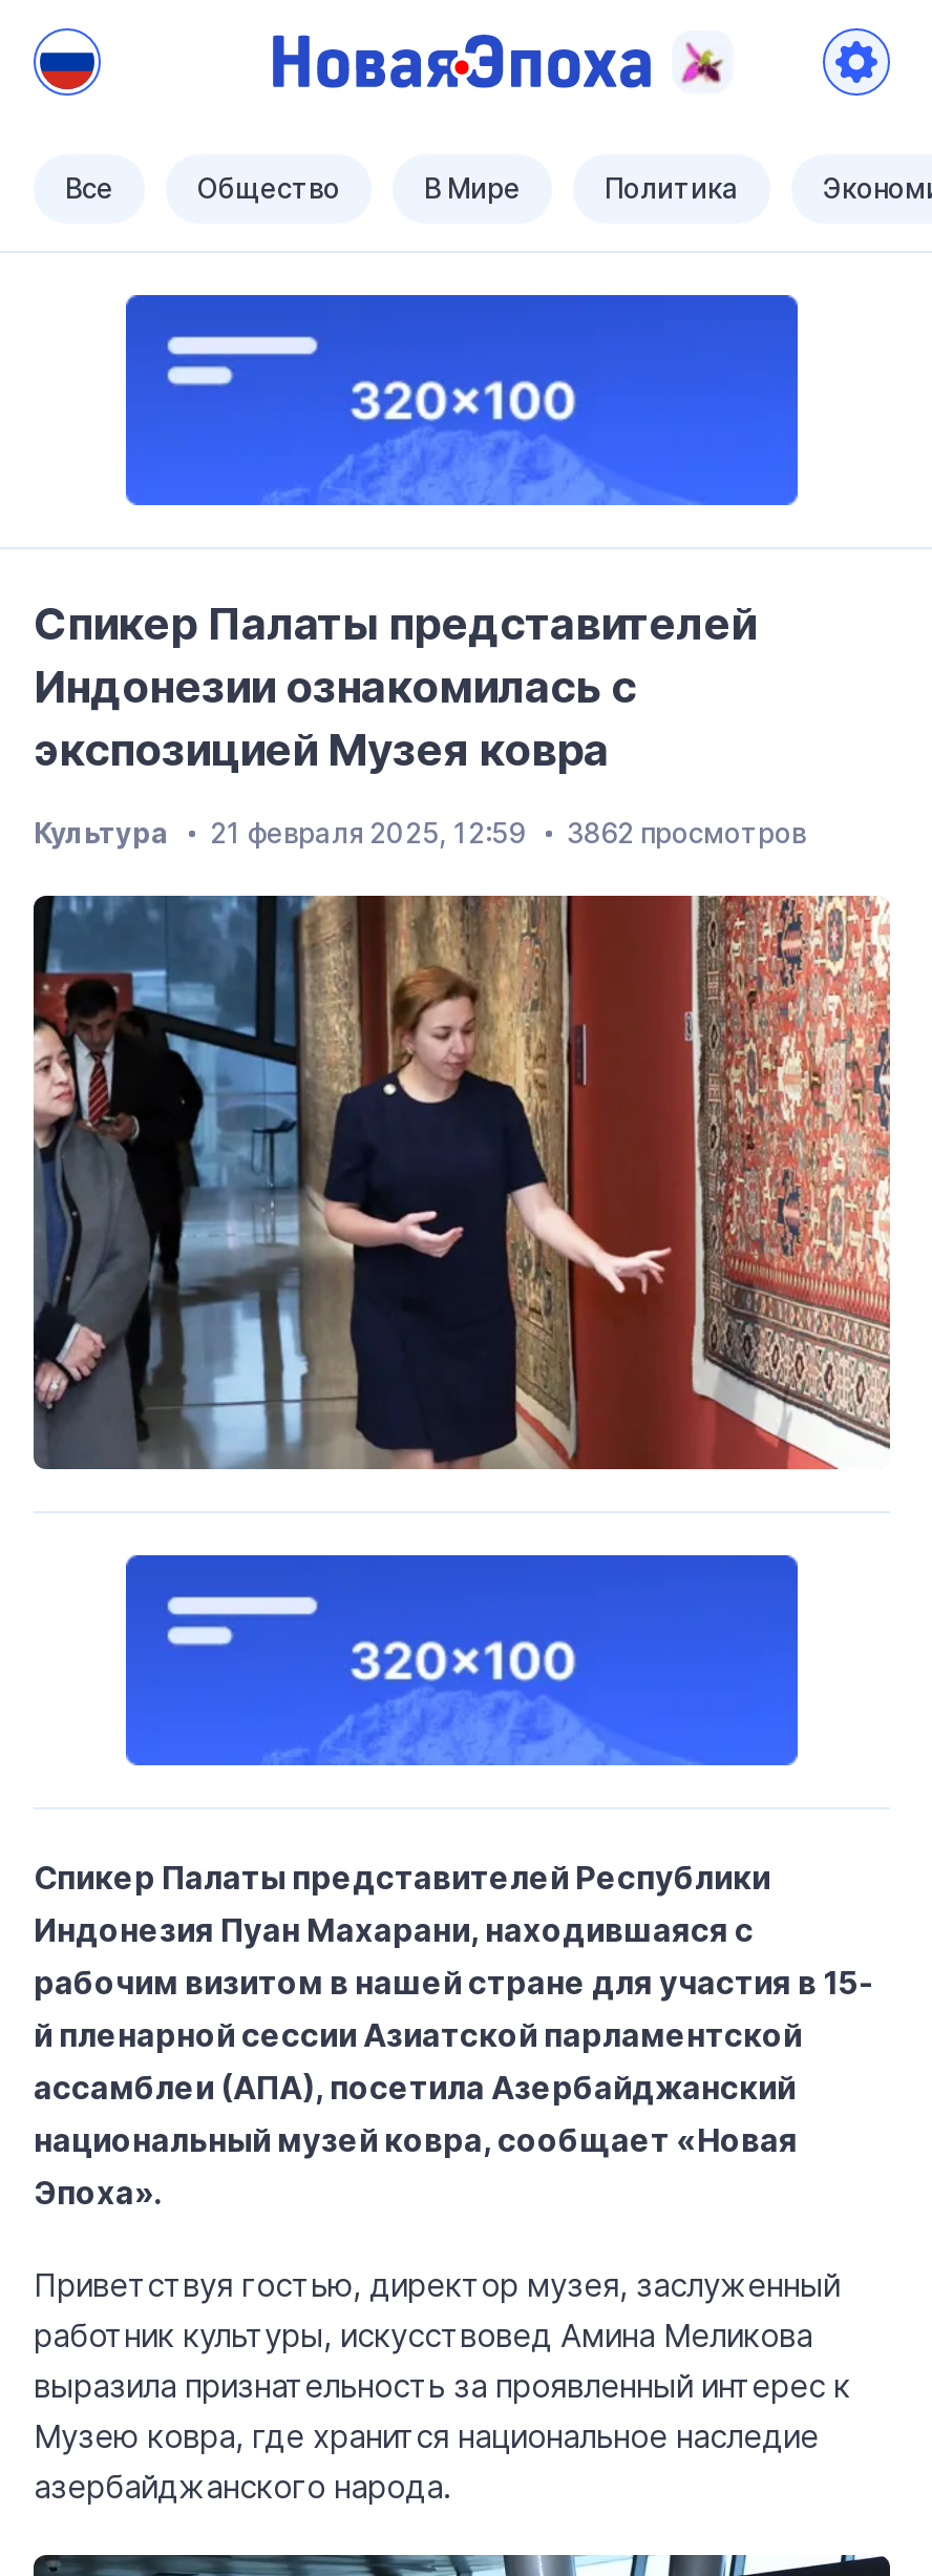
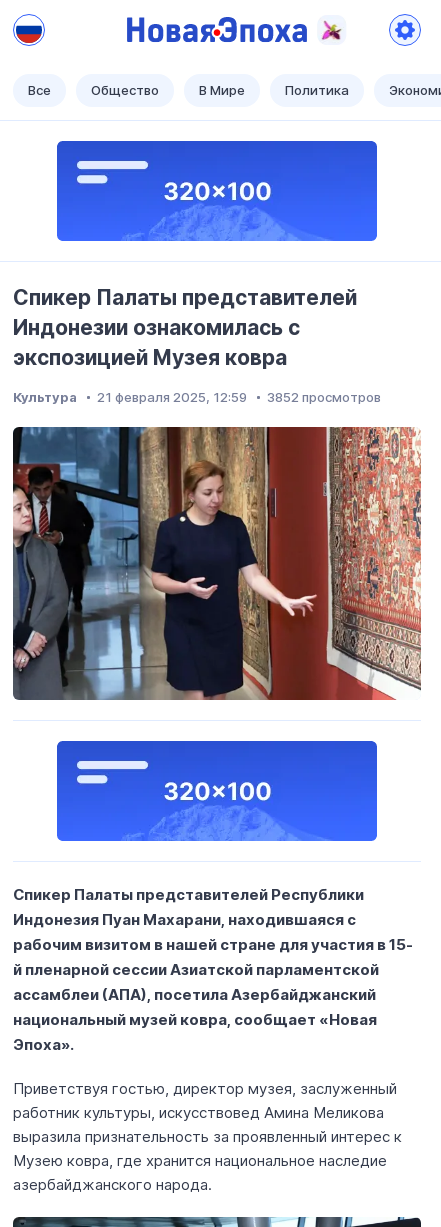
- Культура 21 февраля 2025, 12:59 3862 просмотров
+ Культура 21 февраля 2025, 12:59 3852 просмотров
